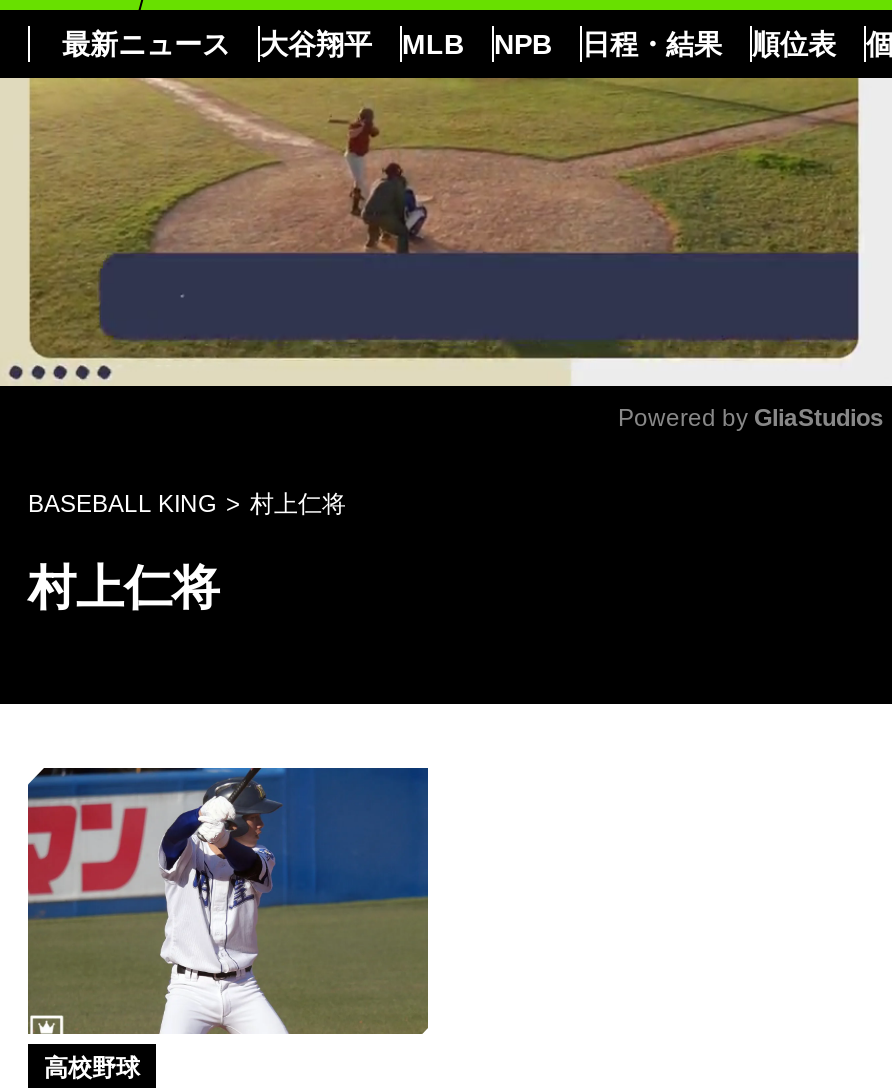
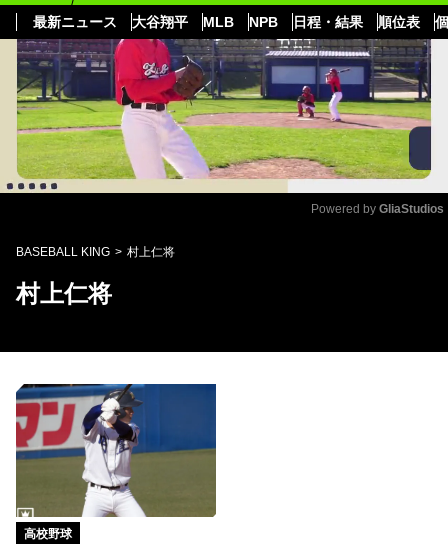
- [image]
+ [image]
